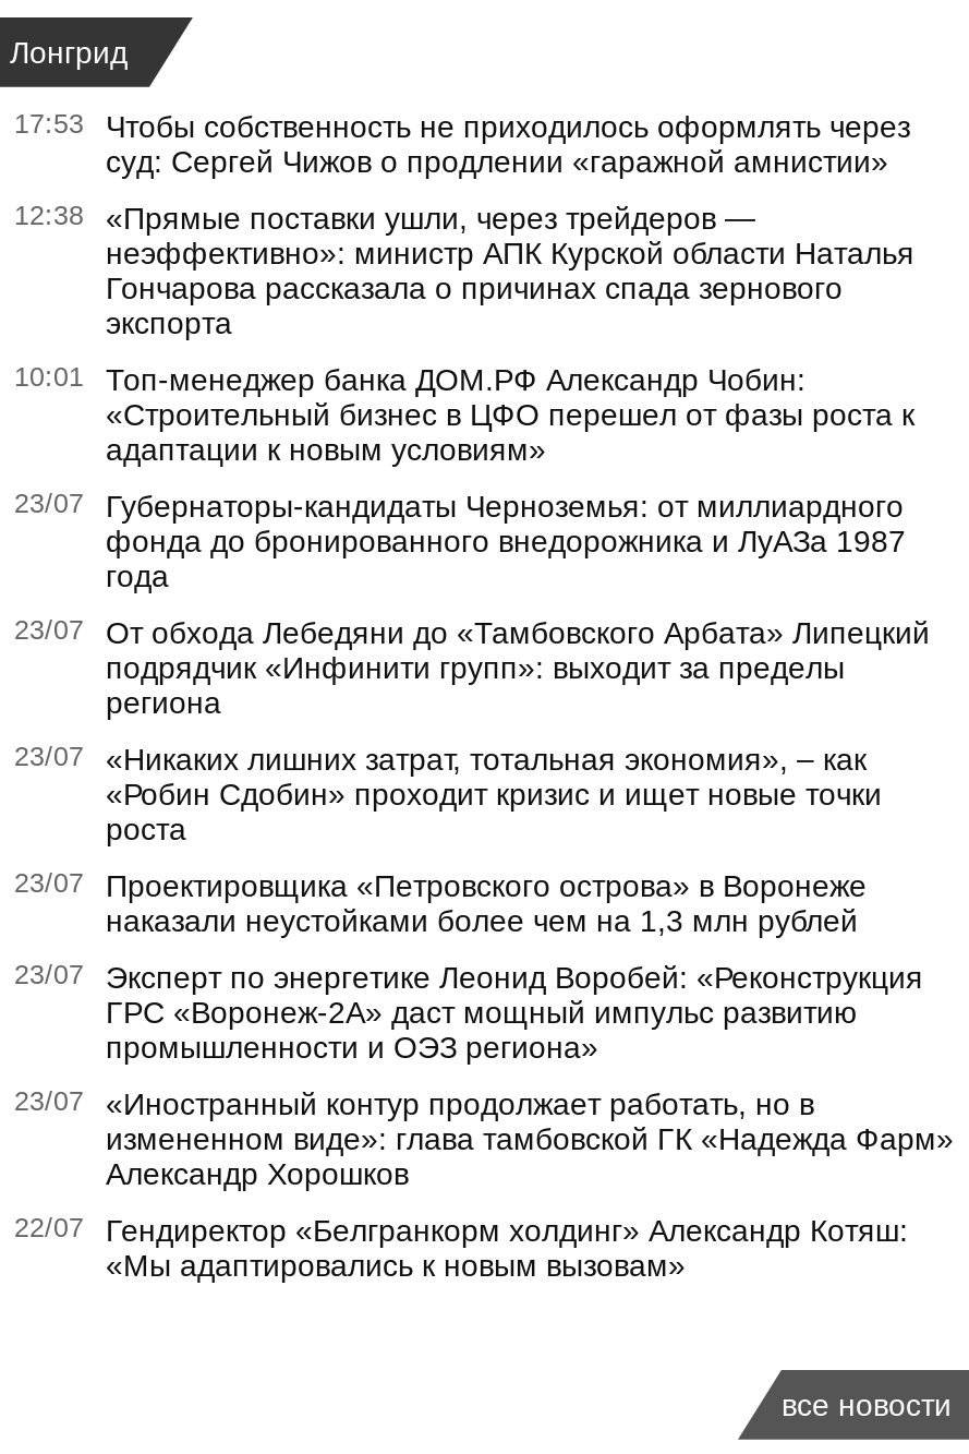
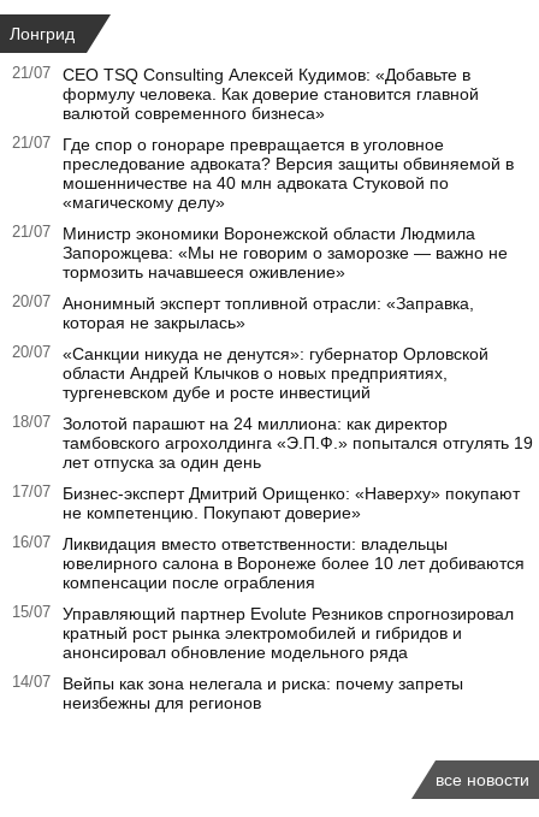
- 17:53
- Чтобы собственность не приходилось оформлять через
- суд: Сергей Чижов о продлении «гаражной амнистии»
+ 21/07
+ СЕО TSQ Consulting Алексей Кудимов: «Добавьте в
+ формулу человека. Как доверие становится главной
+ валютой современного бизнеса»

- 12:38
- «Прямые поставки ушли, через трейдеров —
- неэффективно»: министр АПК Курской области Наталья
- Гончарова рассказала о причинах спада зернового
- экспорта
+ 21/07
+ Где спор о гонораре превращается в уголовное
+ преследование адвоката? Версия защиты обвиняемой в
+ мошенничестве на 40 млн адвоката Стуковой по
+ «магическому делу»

- 10:01
- Топ-менеджер банка ДОМ.РФ Александр Чобин:
- «Строительный бизнес в ЦФО перешел от фазы роста к
- адаптации к новым условиям»
+ 21/07
+ Министр экономики Воронежской области Людмила
+ Запорожцева: «Мы не говорим о заморозке — важно не
+ тормозить начавшееся оживление»

- 23/07
- Губернаторы‑кандидаты Черноземья: от миллиардного
- фонда до бронированного внедорожника и ЛуАЗа 1987
- года
+ 20/07
+ Анонимный эксперт топливной отрасли: «Заправка,
+ которая не закрылась»

- 23/07
- От обхода Лебедяни до «Тамбовского Арбата» Липецкий
- подрядчик «Инфинити групп»: выходит за пределы
- региона
+ 20/07
+ «Санкции никуда не денутся»: губернатор Орловской
+ области Андрей Клычков о новых предприятиях,
+ тургеневском дубе и росте инвестиций

- 23/07
- «Никаких лишних затрат, тотальная экономия», – как
- «Робин Сдобин» проходит кризис и ищет новые точки
- роста
+ 18/07
+ Золотой парашют на 24 миллиона: как директор
+ тамбовского агрохолдинга «Э.П.Ф.» попытался отгулять 19
+ лет отпуска за один день

- 23/07
- Проектировщика «Петровского острова» в Воронеже
- наказали неустойками более чем на 1,3 млн рублей
+ 17/07
+ Бизнес-эксперт Дмитрий Орищенко: «Наверху» покупают
+ не компетенцию. Покупают доверие»

- 23/07
- Эксперт по энергетике Леонид Воробей: «Реконструкция
- ГРС «Воронеж‑2А» даст мощный импульс развитию
- промышленности и ОЭЗ региона»
+ 16/07
+ Ликвидация вместо ответственности: владельцы
+ ювелирного салона в Воронеже более 10 лет добиваются
+ компенсации после ограбления

- 23/07
- «Иностранный контур продолжает работать, но в
- измененном виде»: глава тамбовской ГК «Надежда Фарм»
- Александр Хорошков
+ 15/07
+ Управляющий партнер Evolute Резников спрогнозировал
+ кратный рост рынка электромобилей и гибридов и
+ анонсировал обновление модельного ряда

- 22/07
- Гендиректор «Белгранкорм холдинг» Александр Котяш:
- «Мы адаптировались к новым вызовам»
+ 14/07
+ Вейпы как зона нелегала и риска: почему запреты
+ неизбежны для регионов
